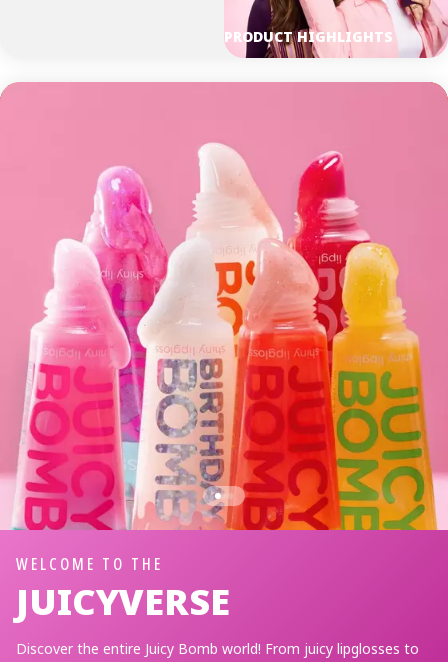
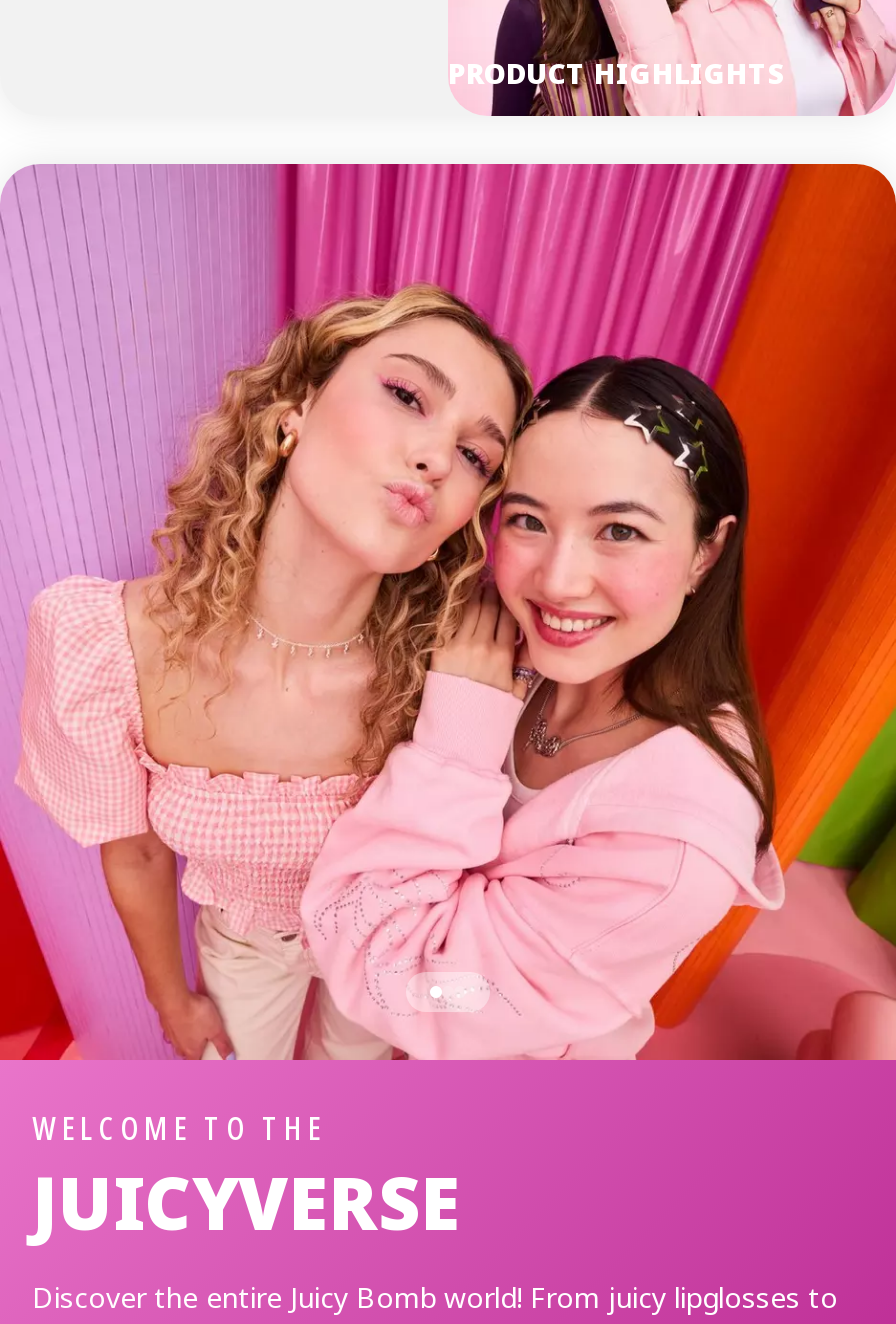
- [image]
+ [image]
